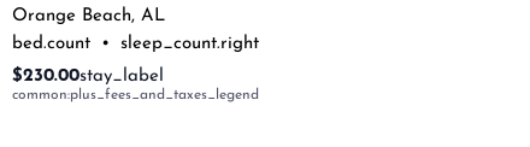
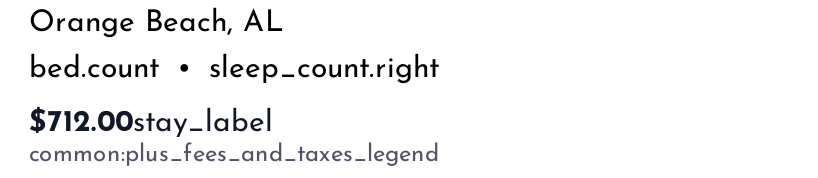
- $230.00stay_label
+ $712.00stay_label
